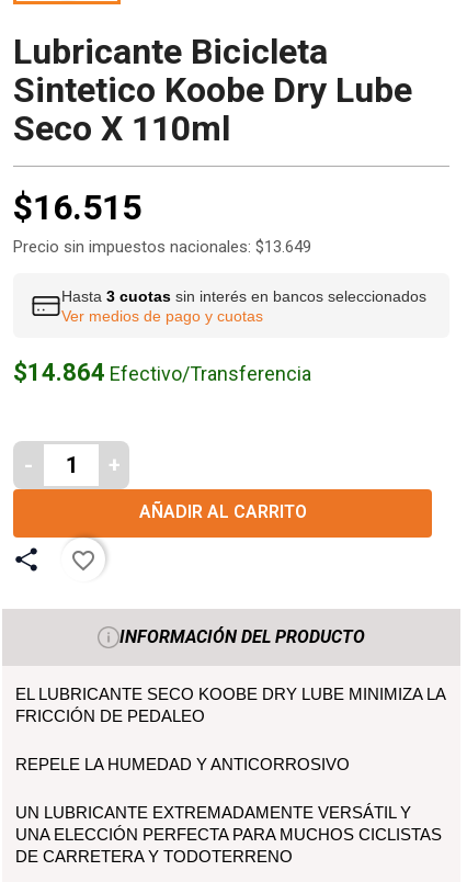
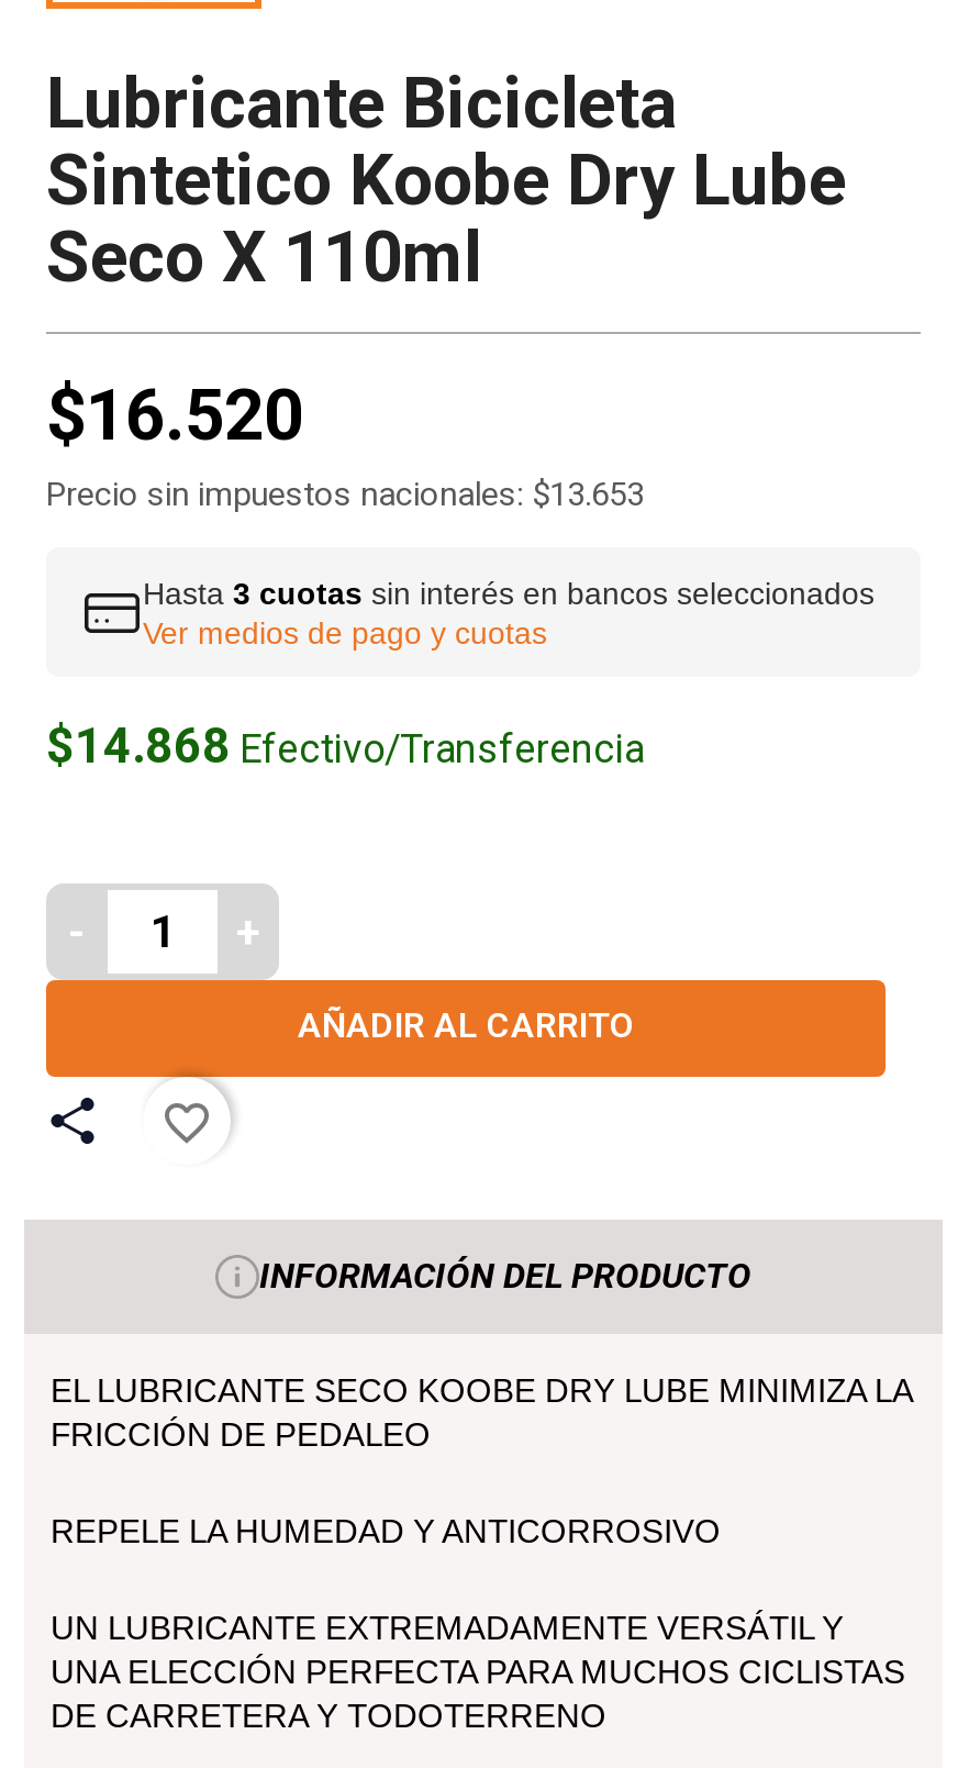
- $16.515
+ $16.520

- Precio sin impuestos nacionales: $13.649
+ Precio sin impuestos nacionales: $13.653

- $14.864 Efectivo/Transferencia
+ $14.868 Efectivo/Transferencia
